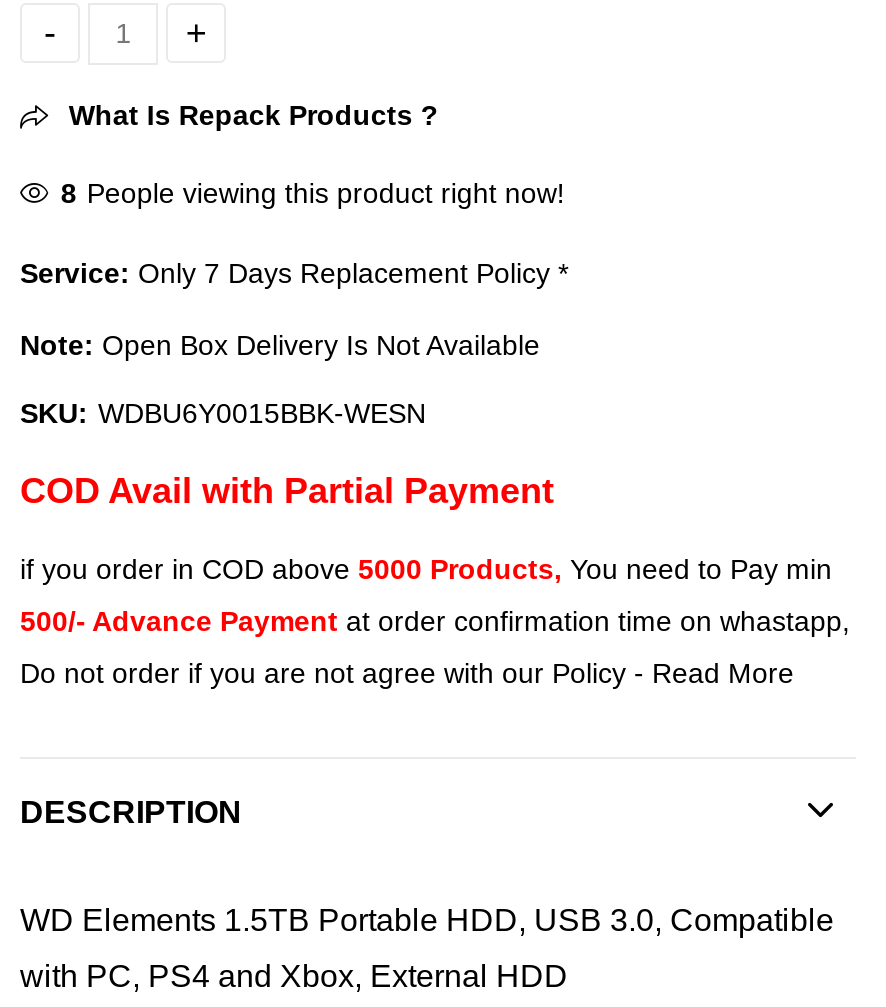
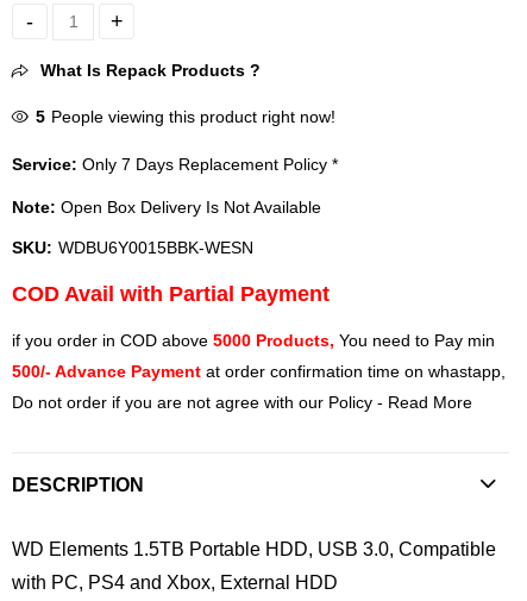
- 8 People viewing this product right now!
+ 5 People viewing this product right now!
